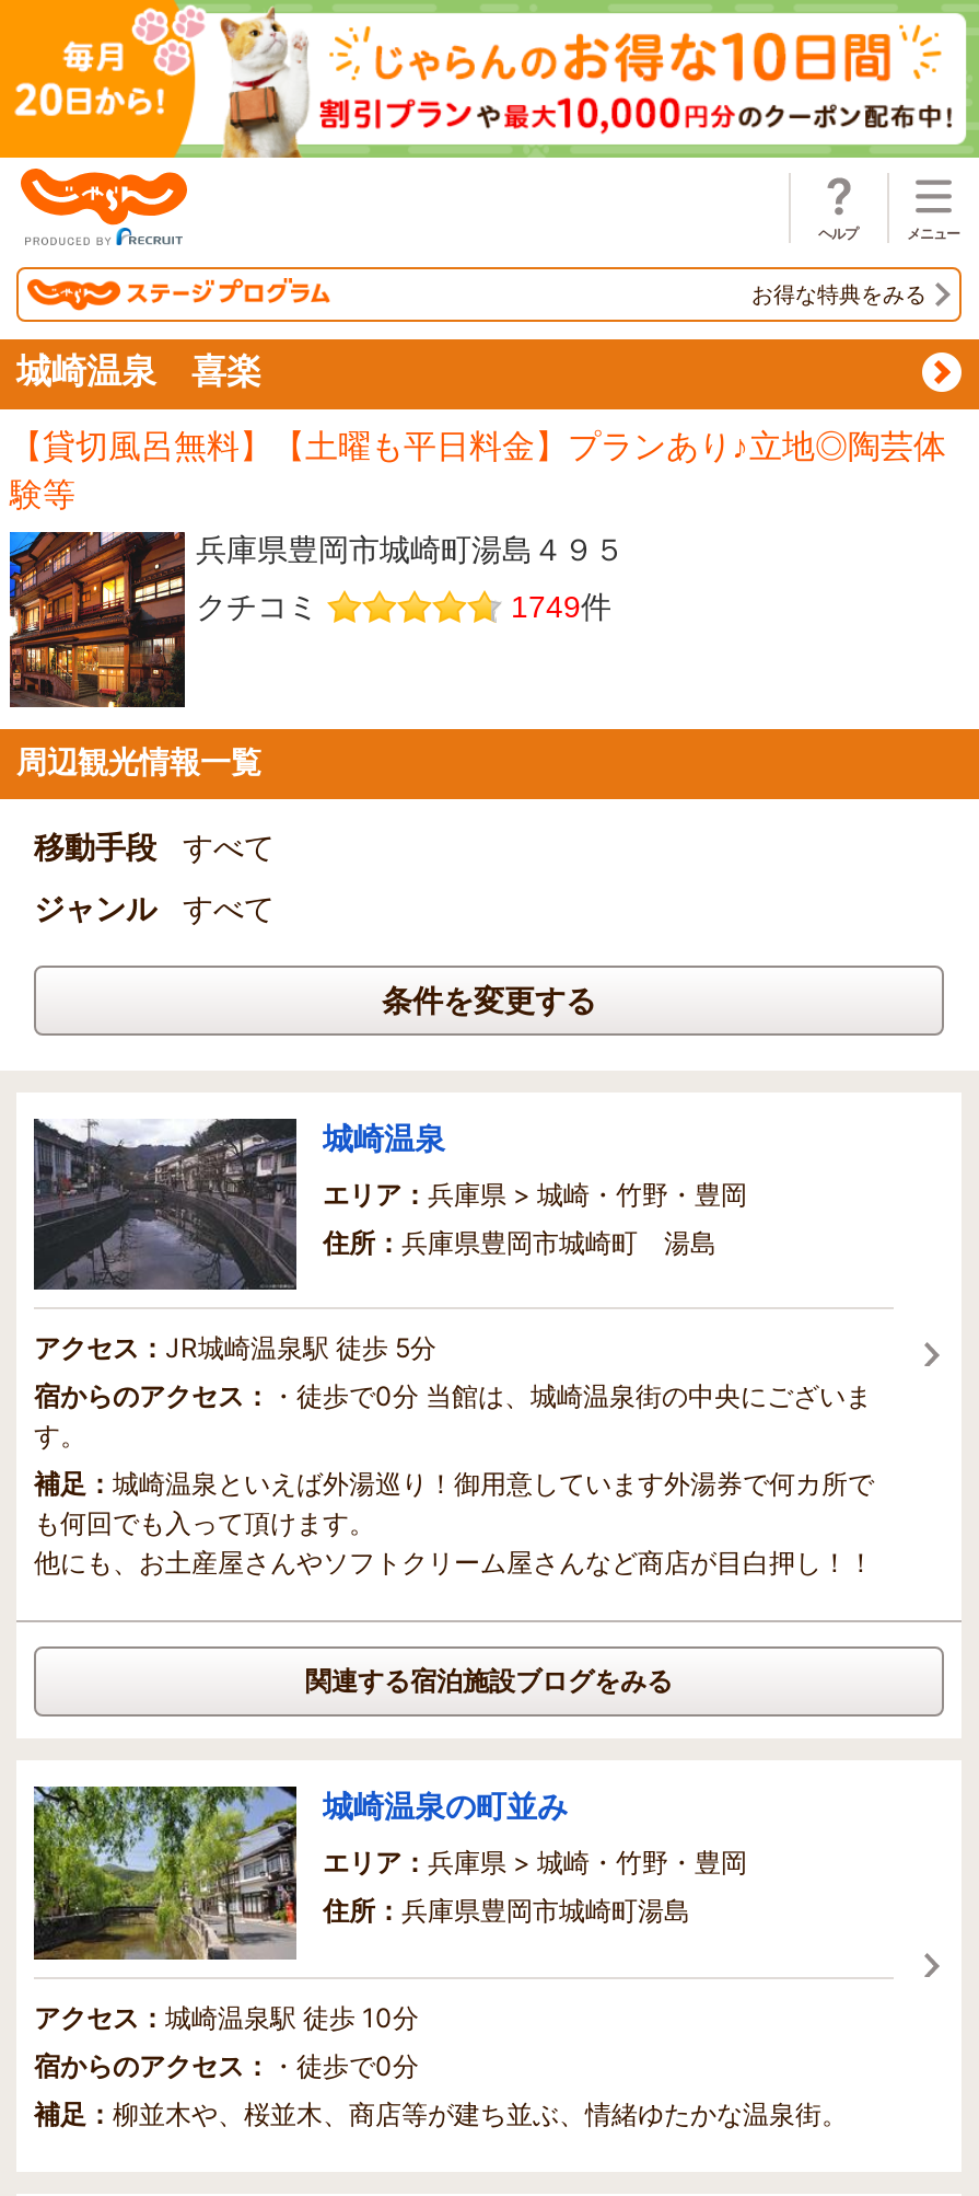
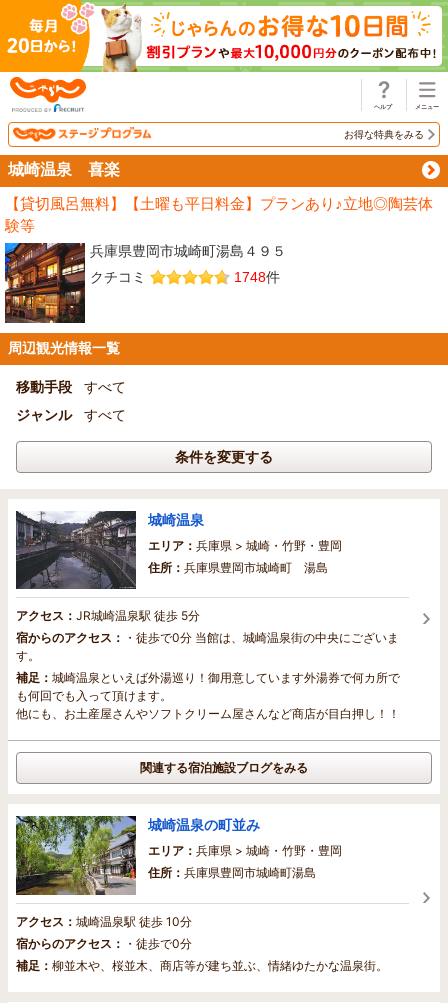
- 1749件
+ 1748件
